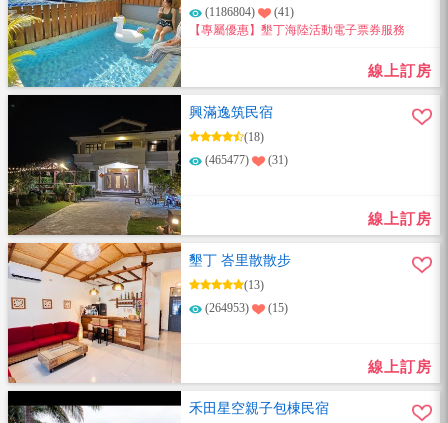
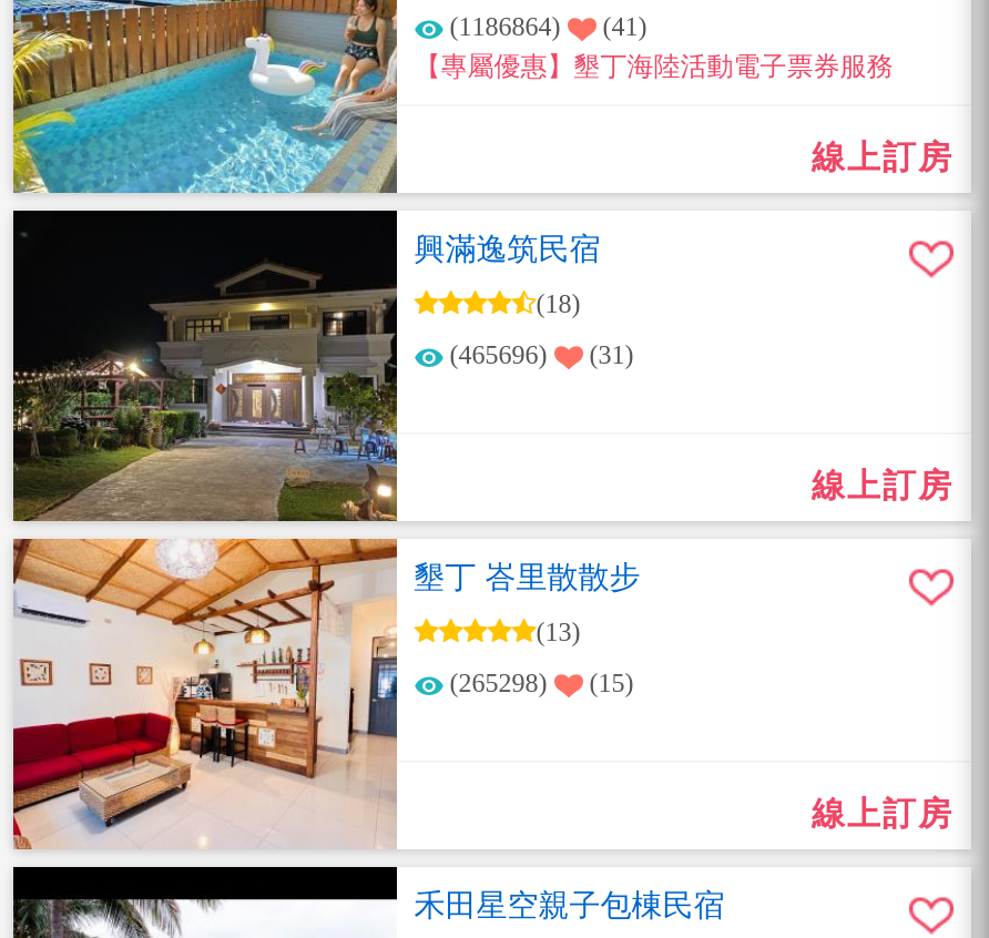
- (1186804) (41)
+ (1186864) (41)

- (465477) (31)
+ (465696) (31)

- (264953) (15)
+ (265298) (15)
